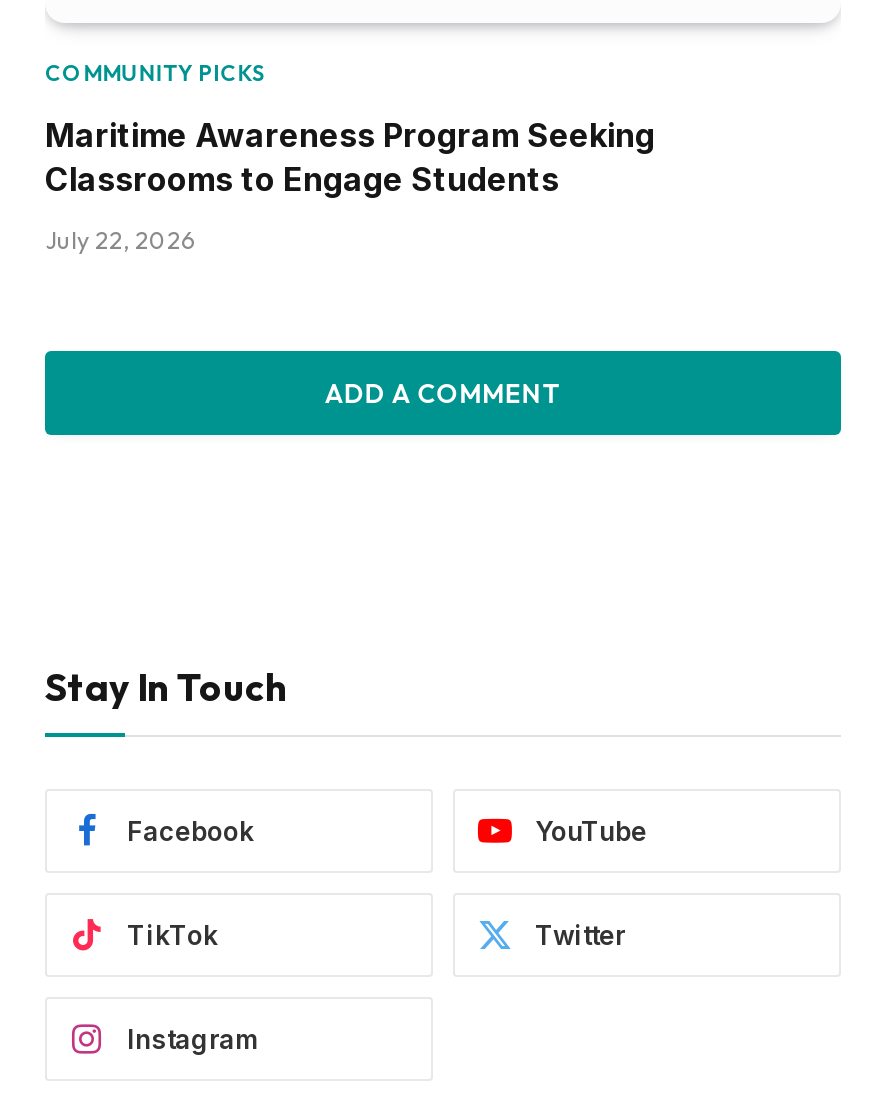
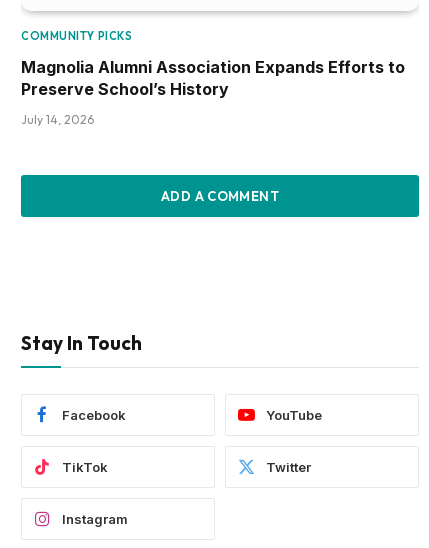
- Maritime Awareness Program Seeking
- Classrooms to Engage Students
+ Magnolia Alumni Association Expands Efforts to
+ Preserve School’s History

- July 22, 2026
+ July 14, 2026
